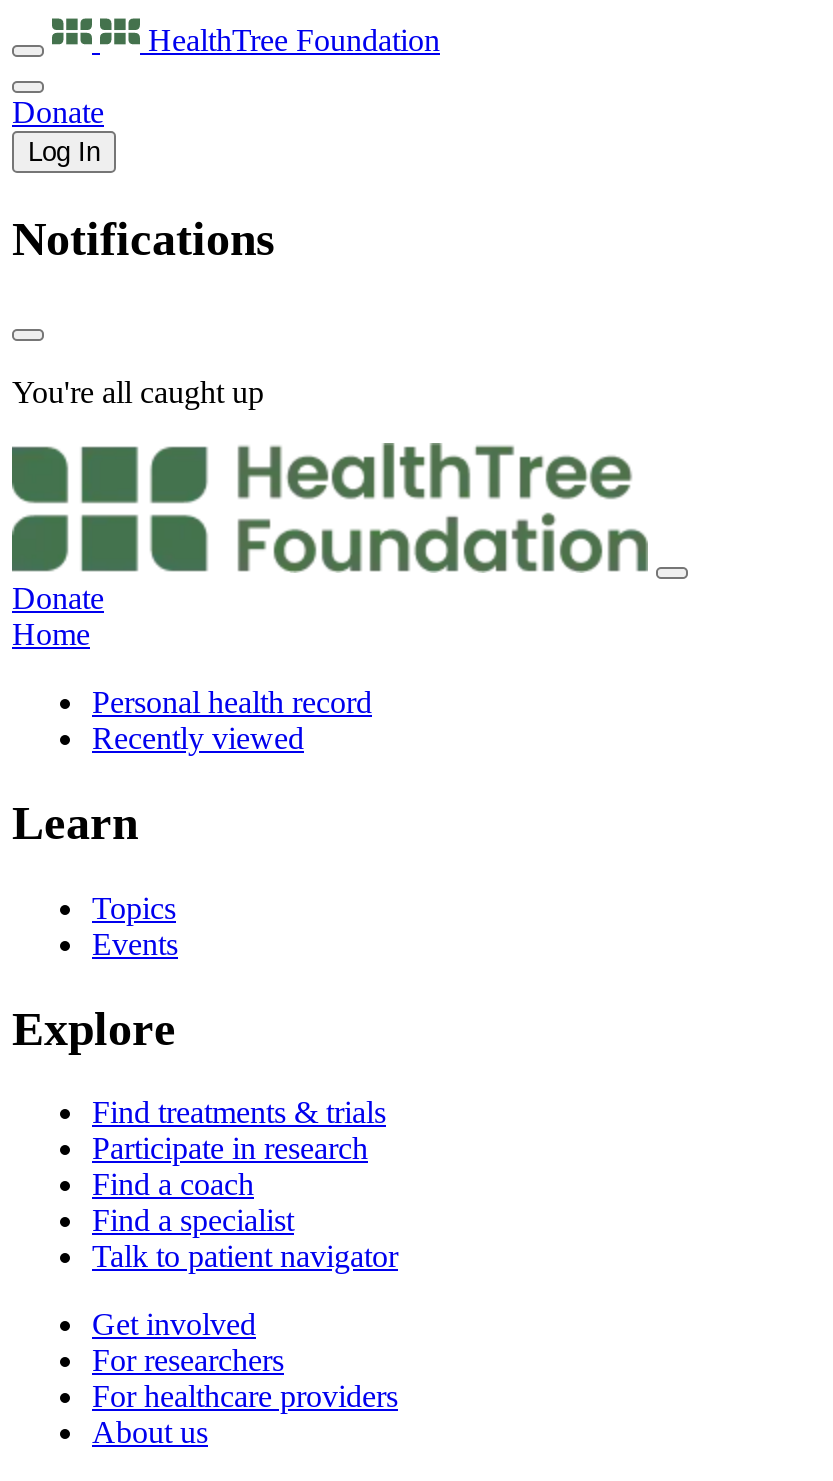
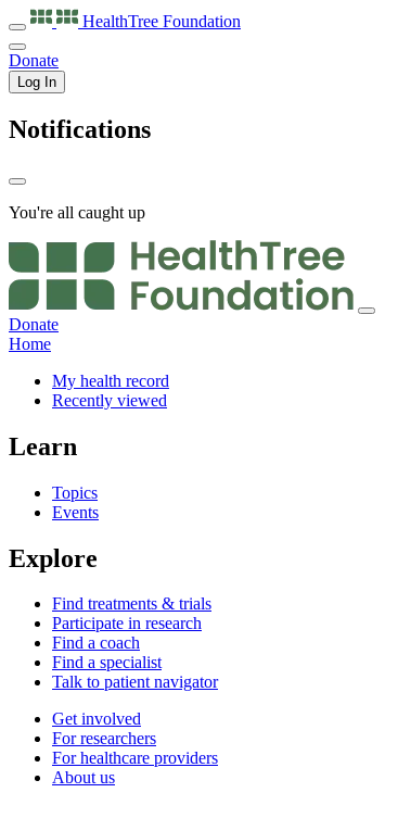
- Personal health record
+ My health record
